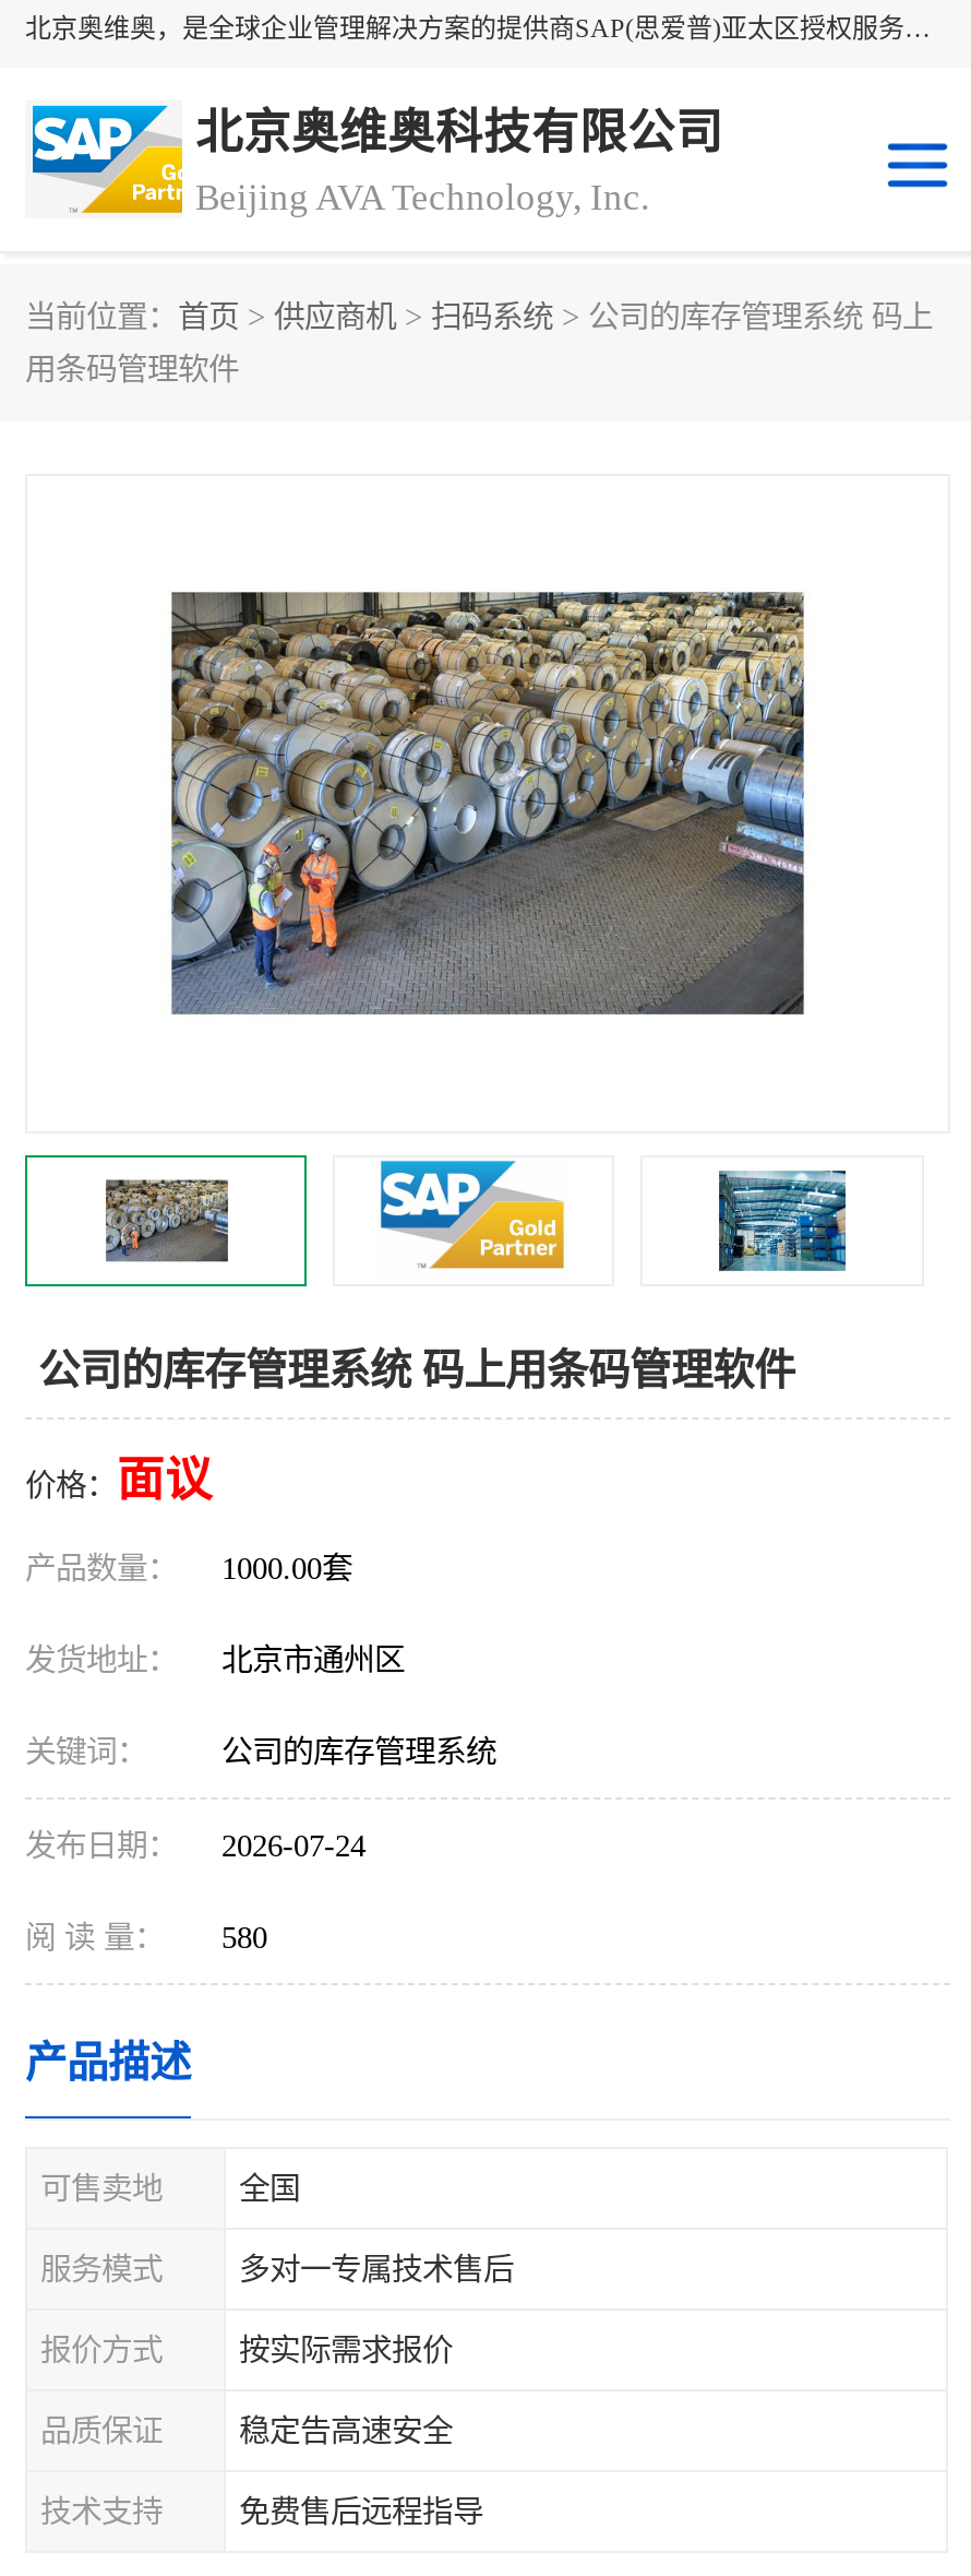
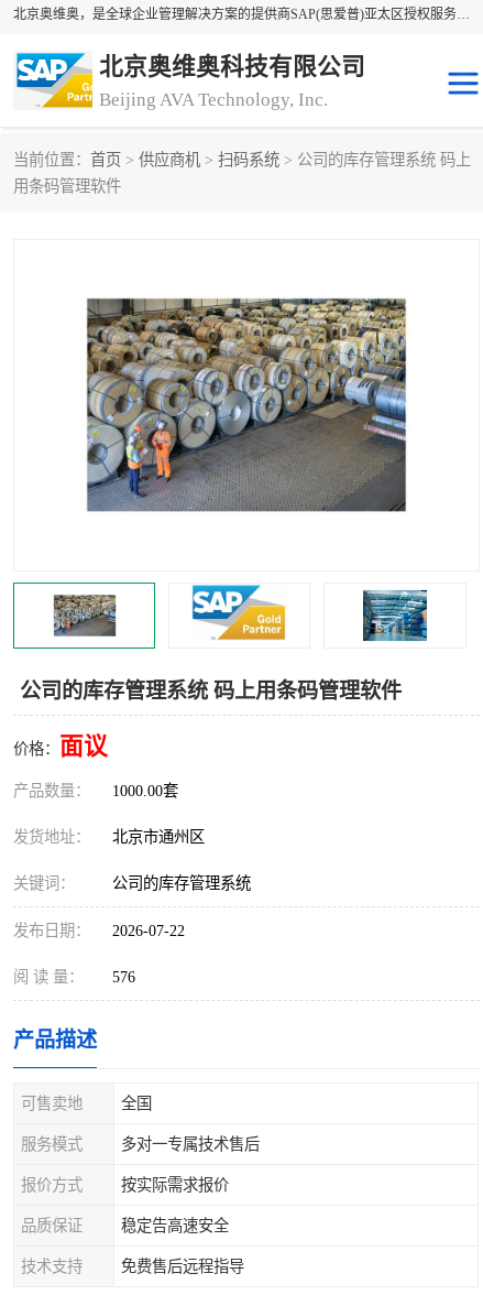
- 发布日期： 2026-07-24
+ 发布日期： 2026-07-22

- 阅 读 量： 580
+ 阅 读 量： 576
